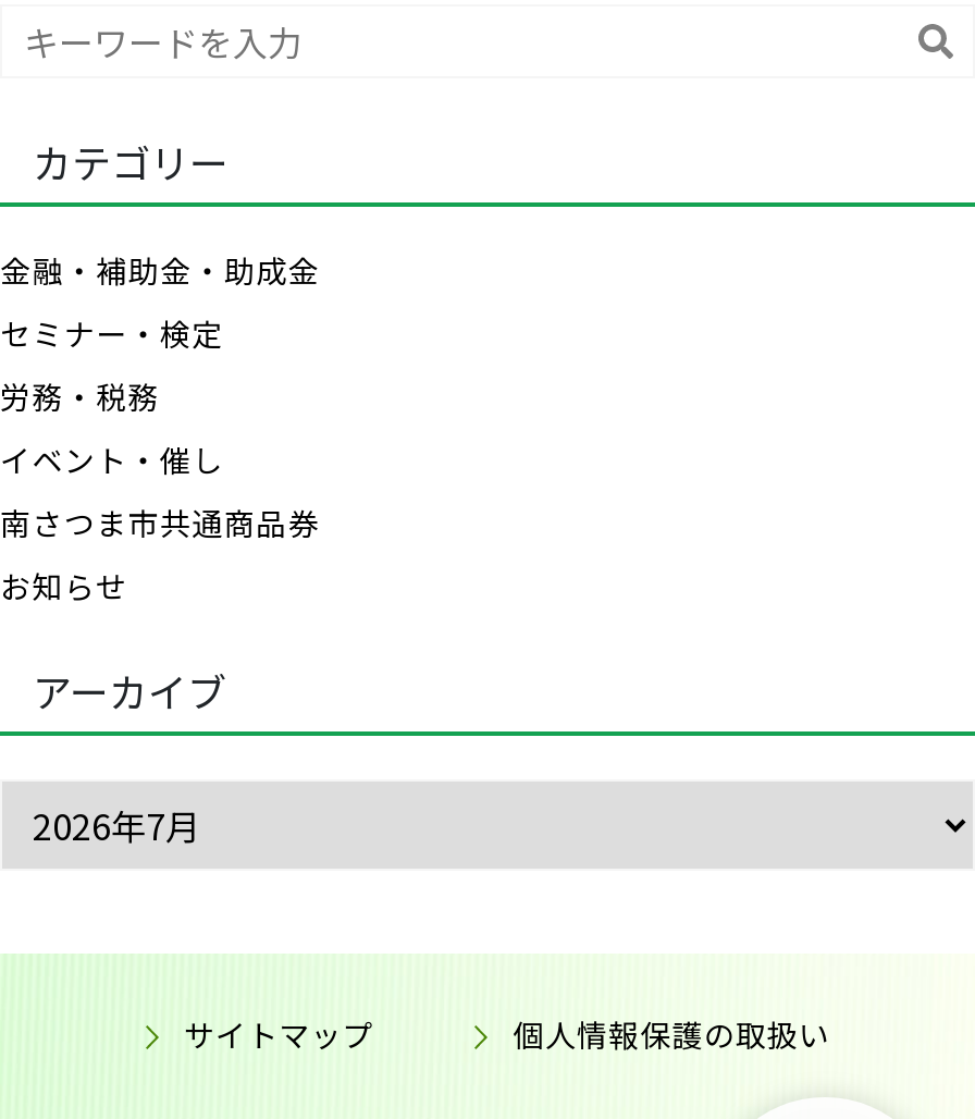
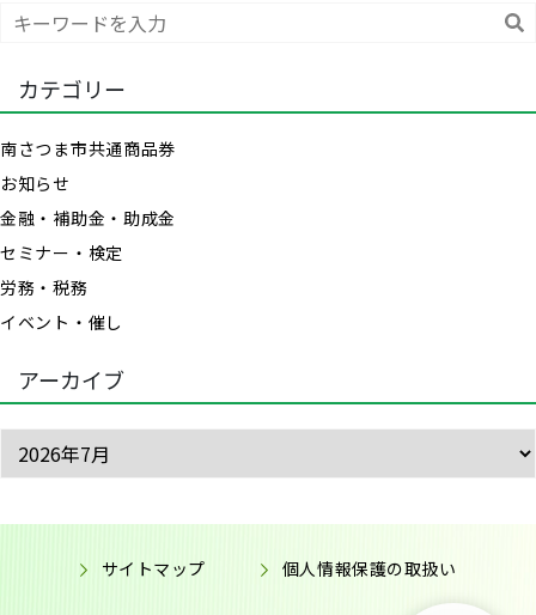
moved down: 金融・補助金・助成金 | セミナー・検定 | 労務・税務 | イベント・催し

moved up: 南さつま市共通商品券 | お知らせ
